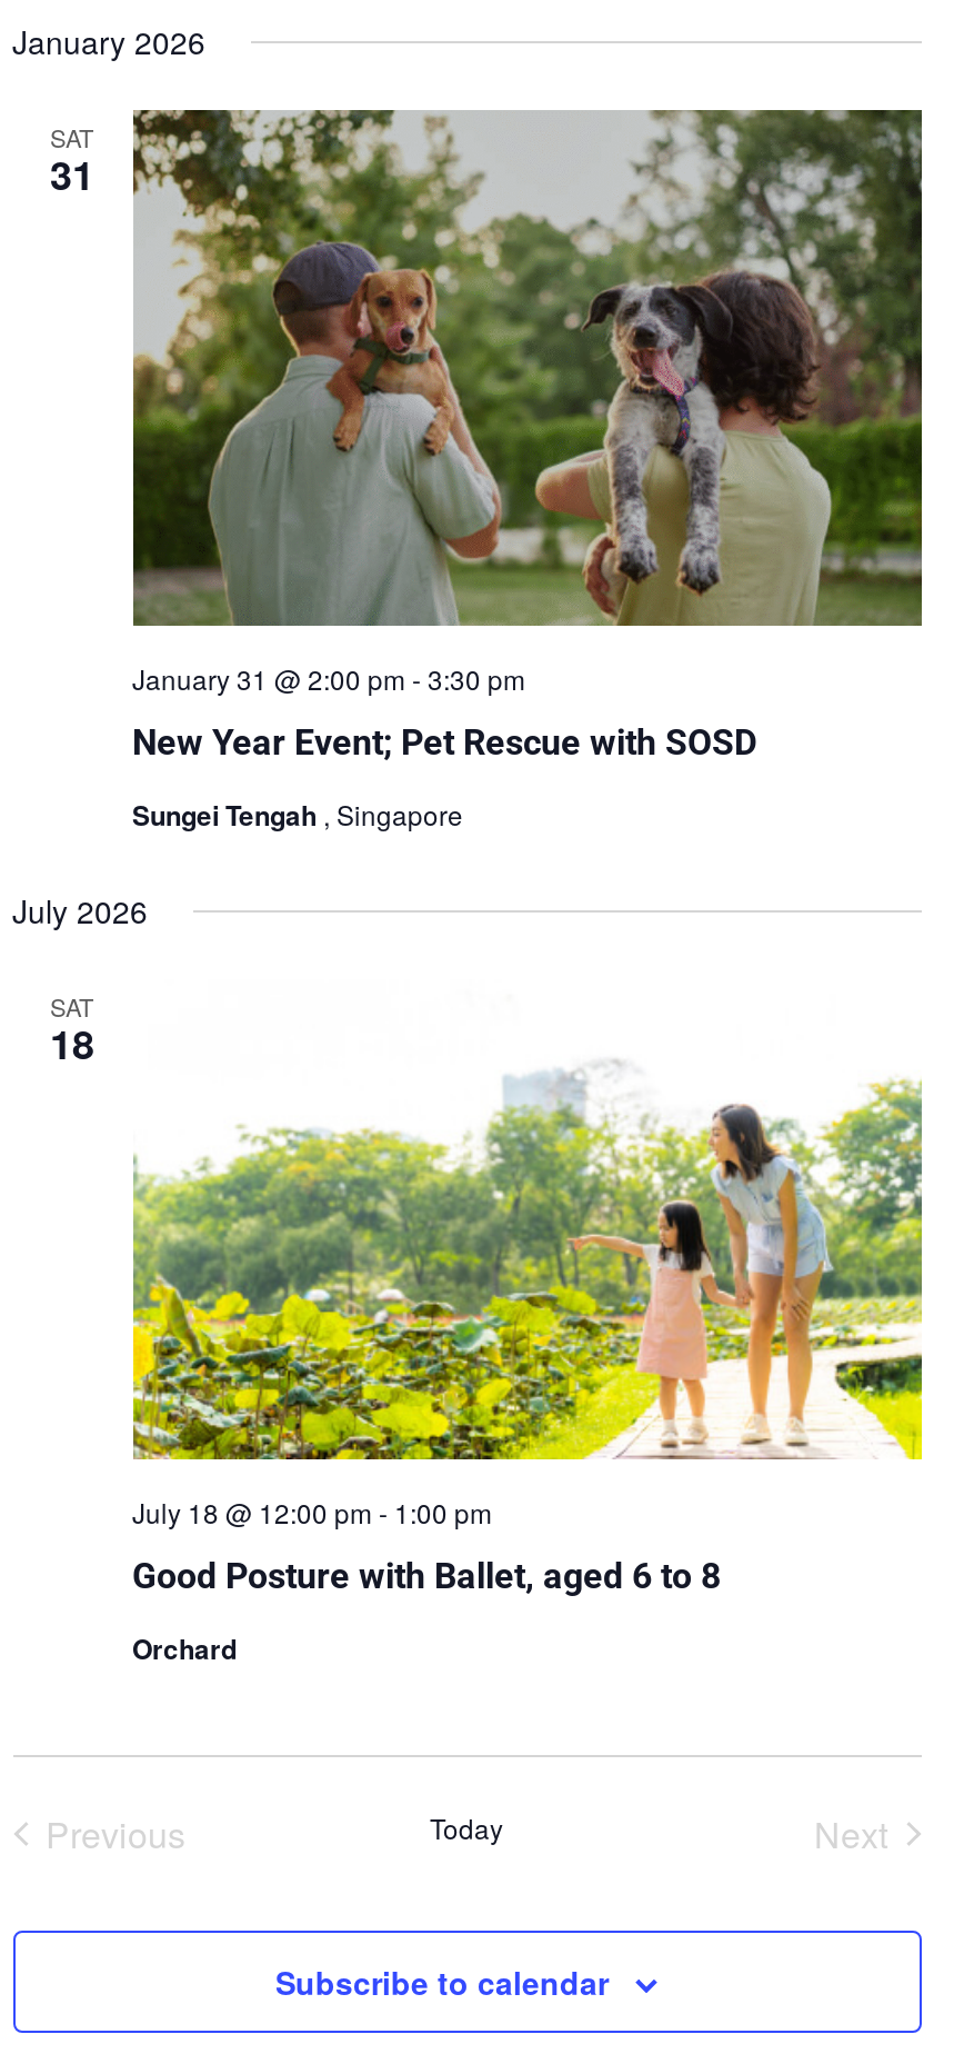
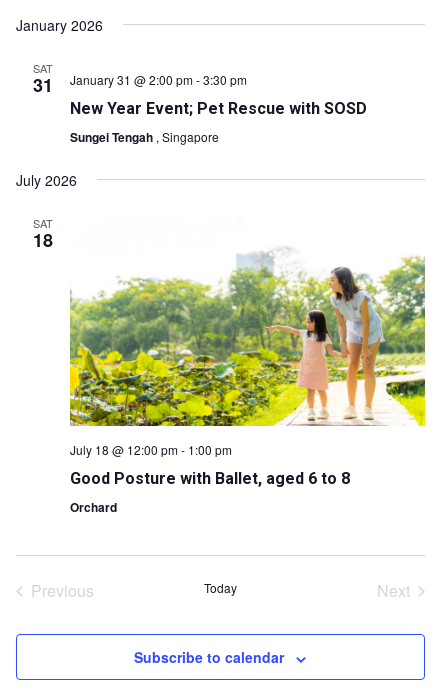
- [image]

moved up: New Year Event; Pet Rescue with SOSD

moved up: Good Posture with Ballet, aged 6 to 8
